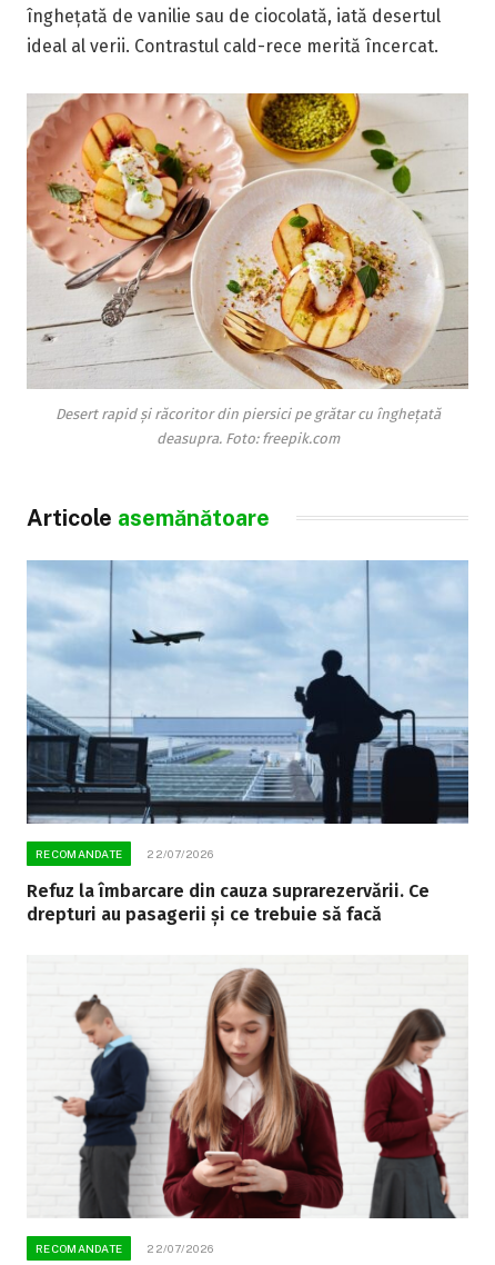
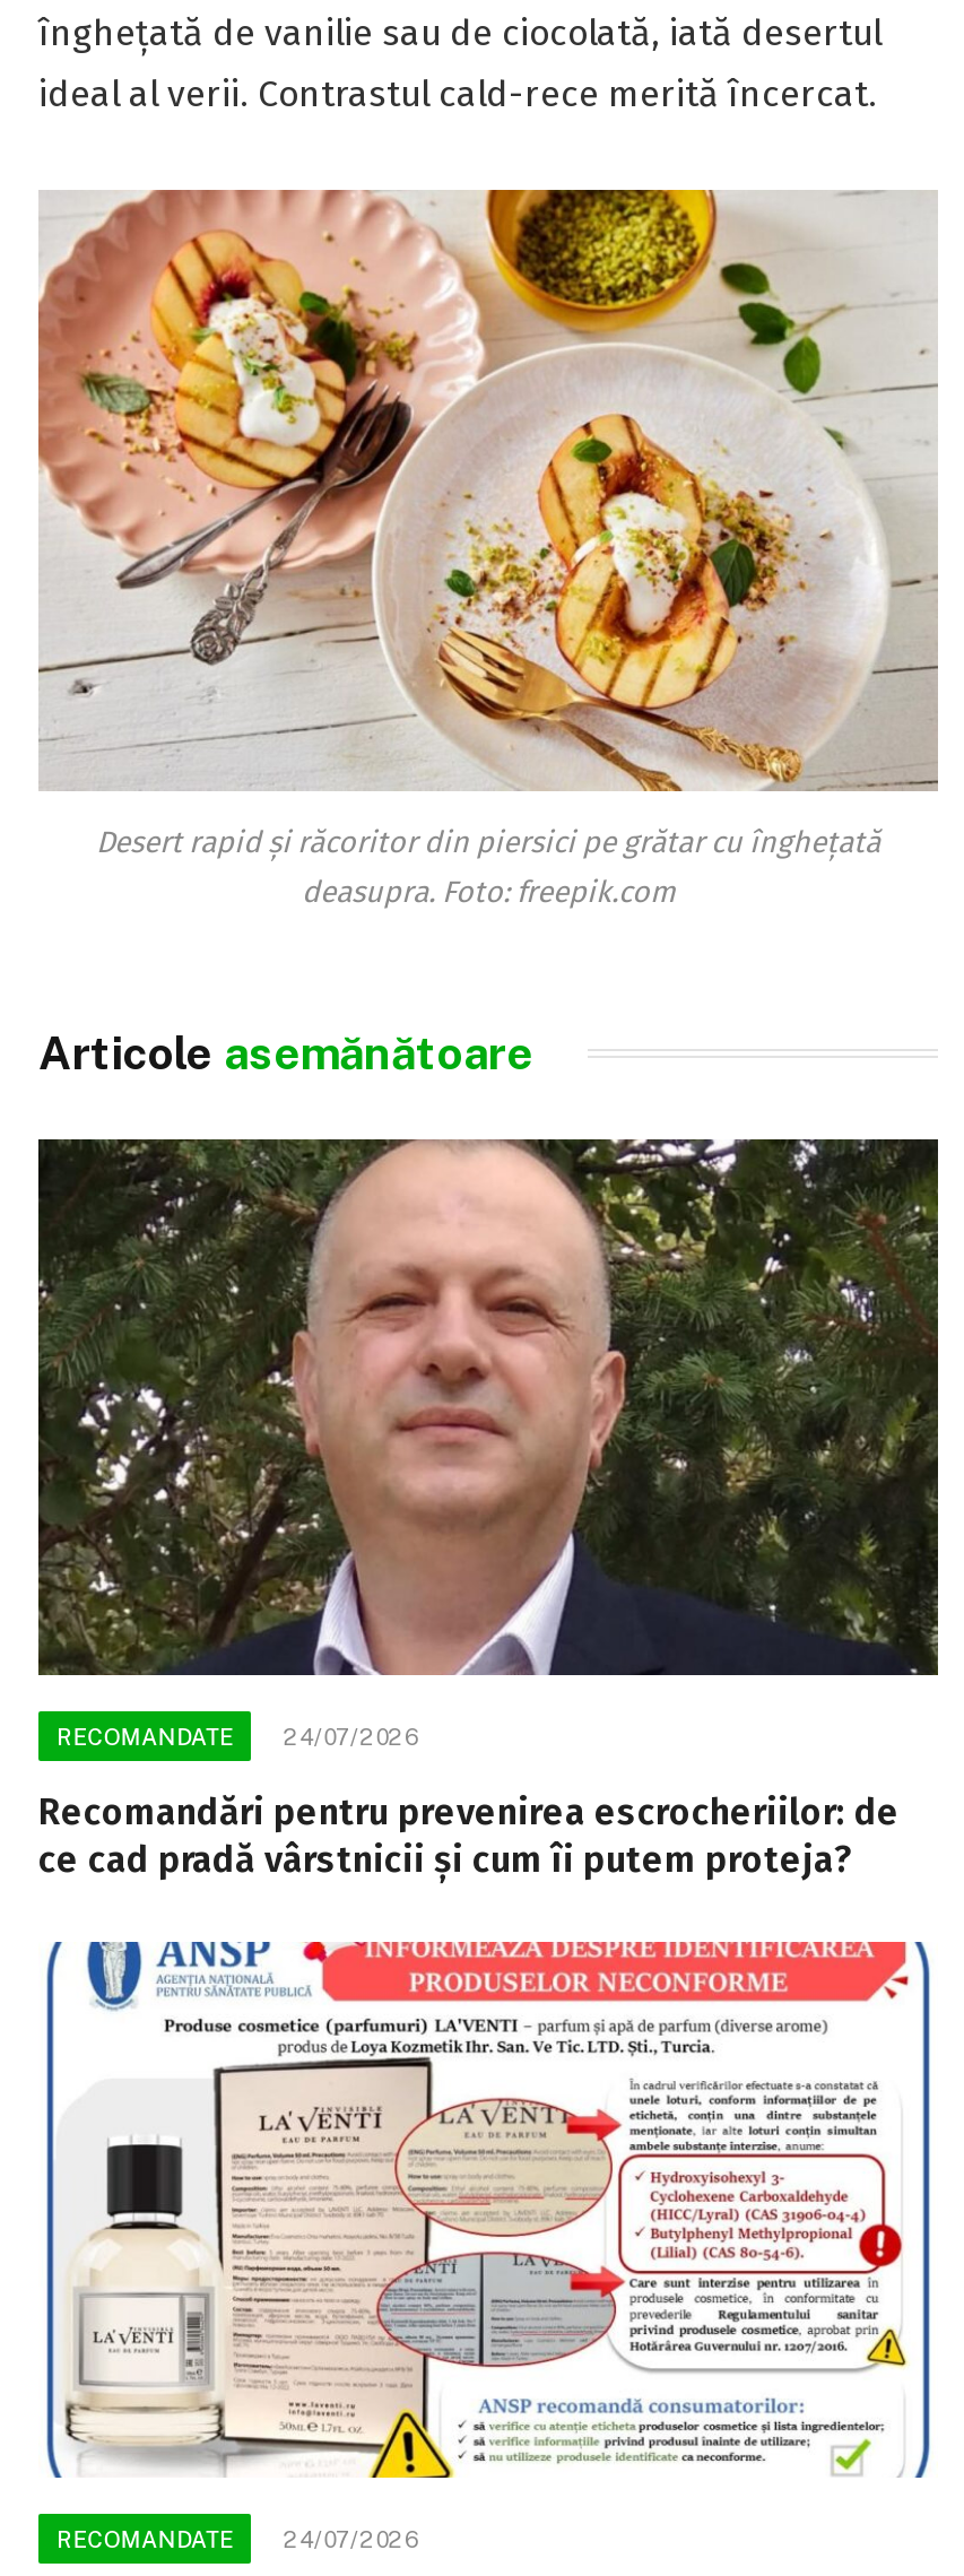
- [image]
- RECOMANDATE 22/07/2026
+ [image]
+ RECOMANDATE 24/07/2026

- Refuz la îmbarcare din cauza suprarezervării. Ce
- drepturi au pasagerii și ce trebuie să facă
+ Recomandări pentru prevenirea escrocheriilor: de
+ ce cad pradă vârstnicii și cum îi putem proteja?

- [image]
- RECOMANDATE 22/07/2026
+ [image]
+ RECOMANDATE 24/07/2026
